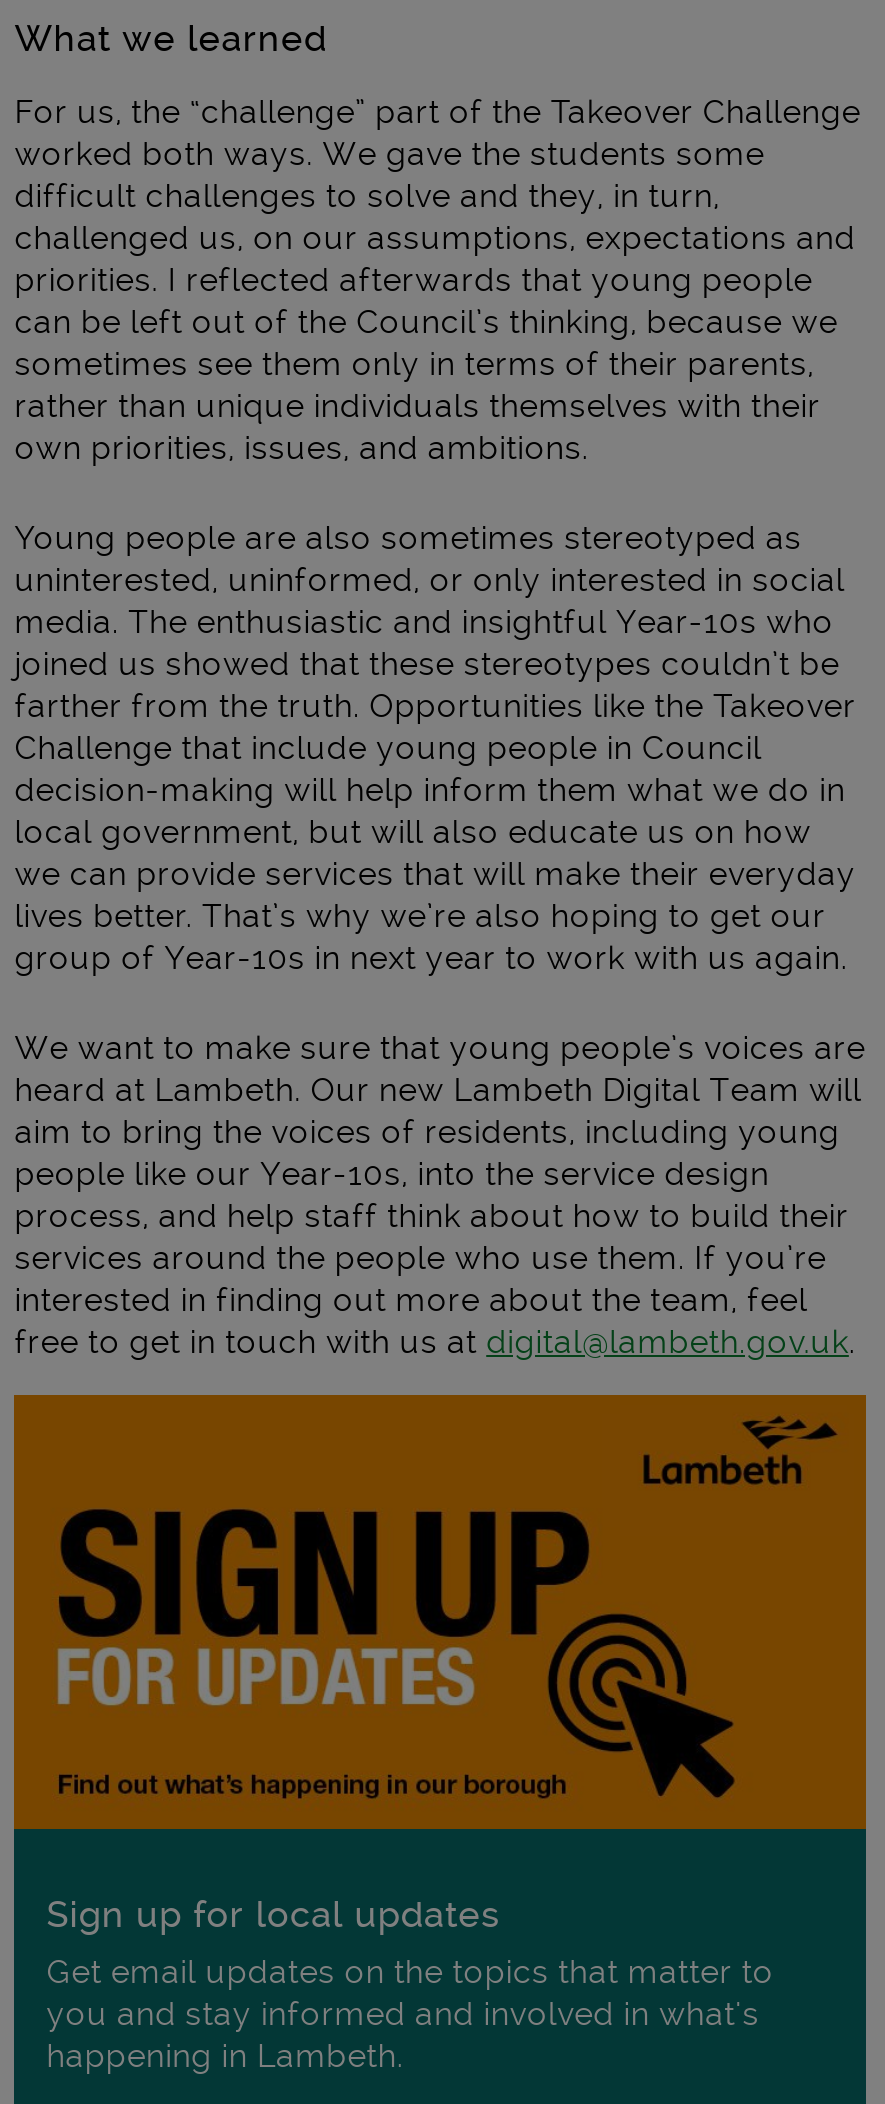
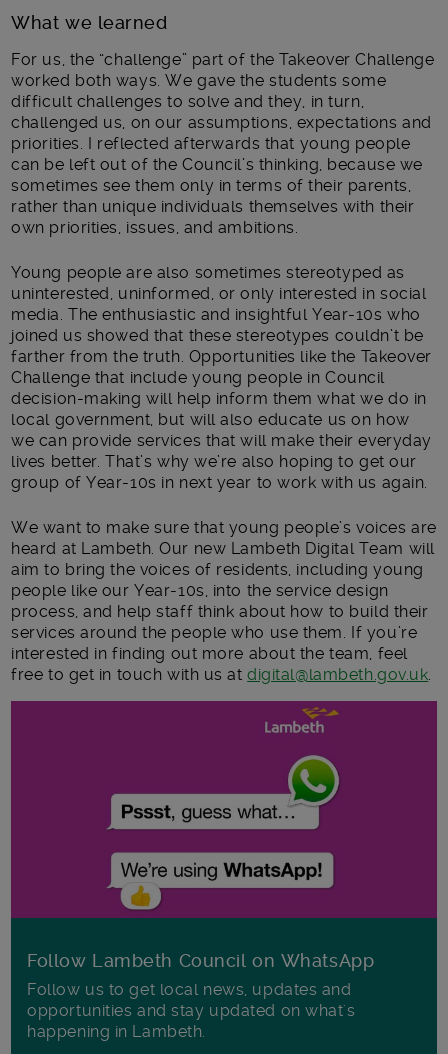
- [image]
- Sign up for local updates
- Get email updates on the topics that matter to
- you and stay informed and involved in what's
+ [image]
+ Follow Lambeth Council on WhatsApp
+ Follow us to get local news, updates and
+ opportunities and stay updated on what's
